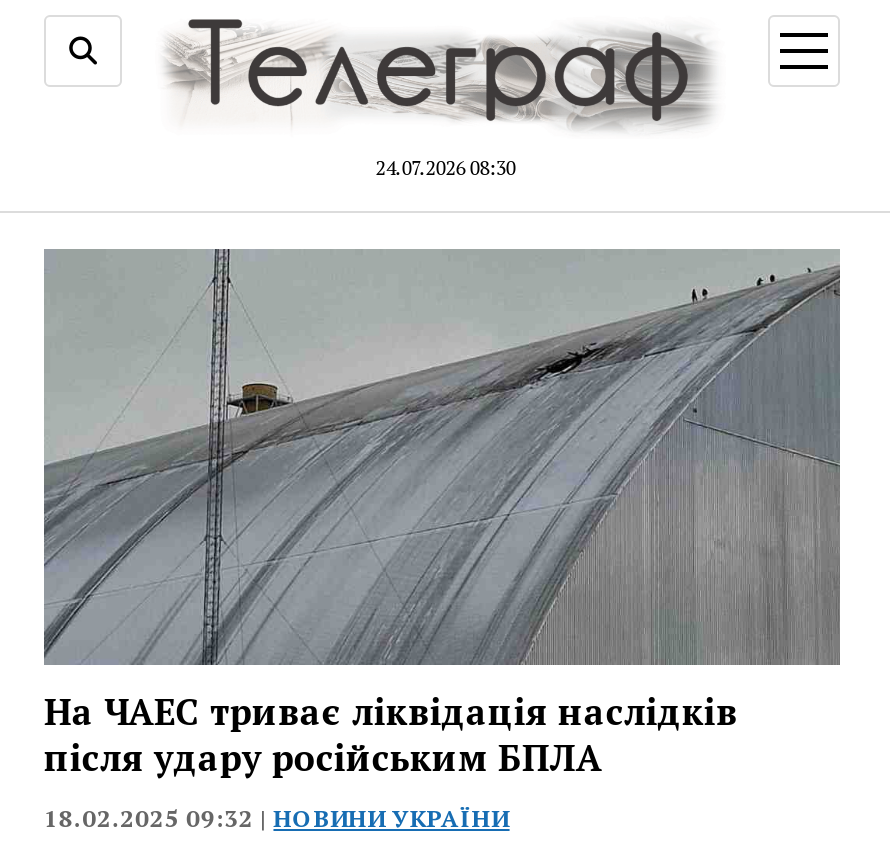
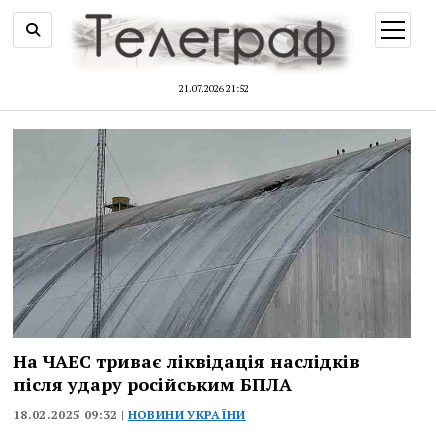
- 24.07.2026 08:30
+ 21.07.2026 21:52
